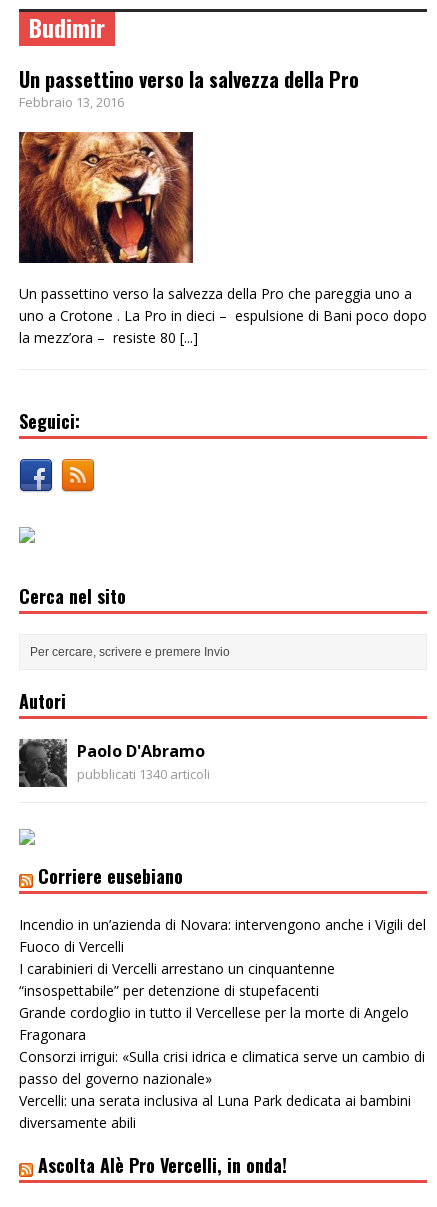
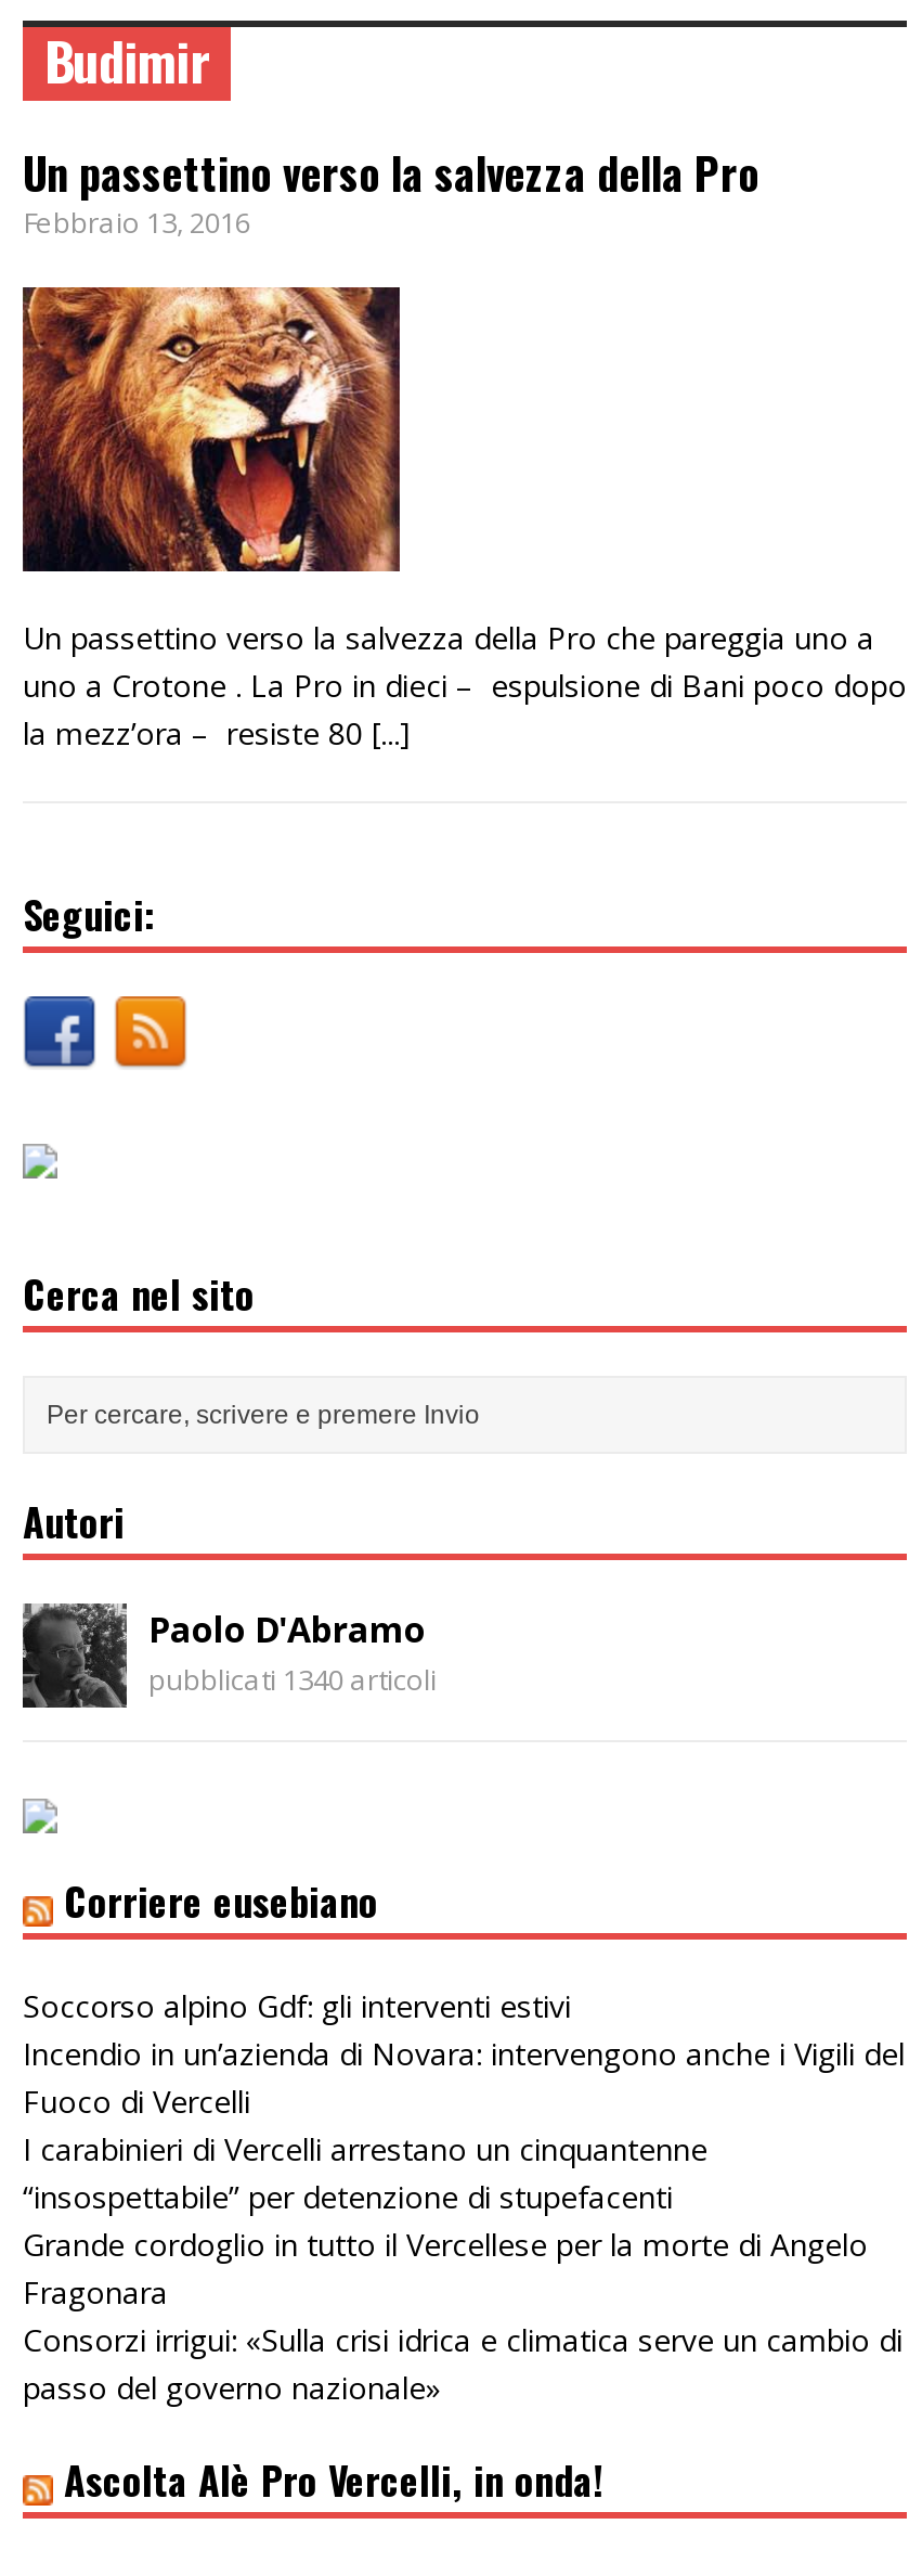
+ Soccorso alpino Gdf: gli interventi estivi

moved down: Incendio in un’azienda di Novara: intervengono anche i Vigili del | Fuoco di Vercelli | I carabinieri di Vercelli arrestano un cinquantenne | “insospettabile” per detenzione di stupefacenti | Grande cordoglio in tutto il Vercellese per la morte di Angelo | Fragonara | Consorzi irrigui: «Sulla crisi idrica e climatica serve un cambio di | passo del governo nazionale»

- Vercelli: una serata inclusiva al Luna Park dedicata ai bambini
- diversamente abili
